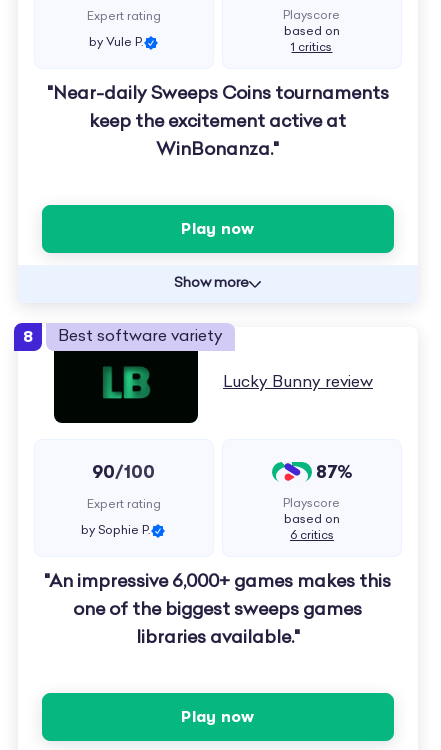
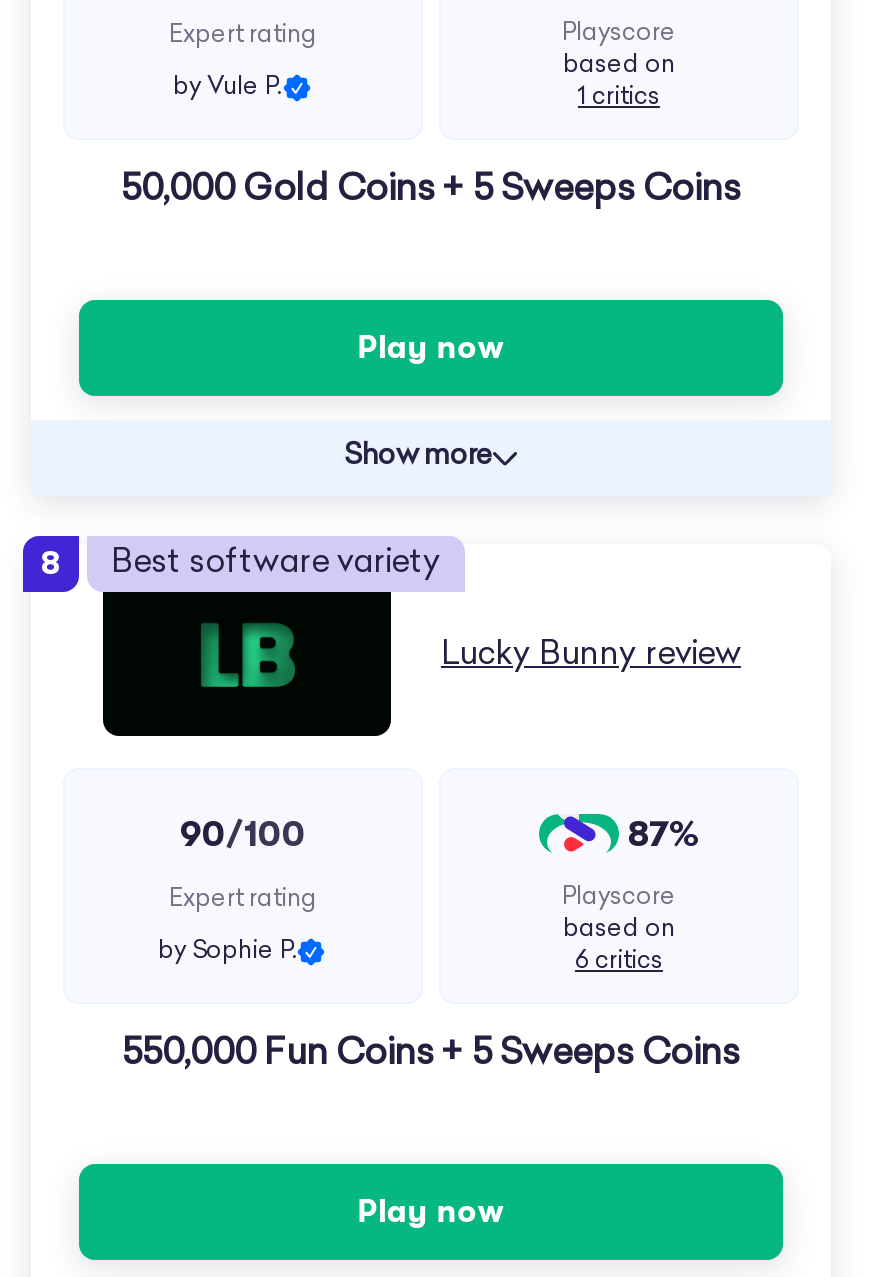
- "Near-daily Sweeps Coins tournaments
- keep the excitement active at
- WinBonanza."
+ 50,000 Gold Coins + 5 Sweeps Coins

- "An impressive 6,000+ games makes this
- one of the biggest sweeps games
- libraries available."
+ 550,000 Fun Coins + 5 Sweeps Coins
